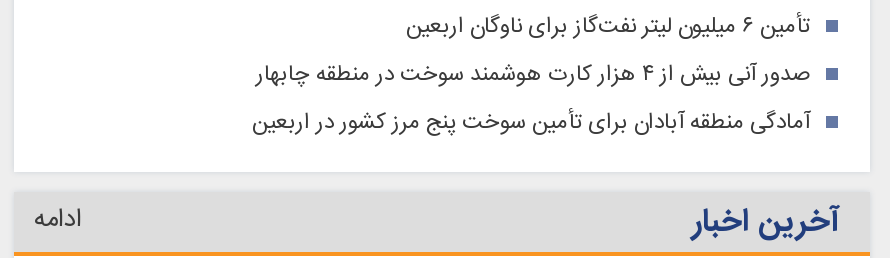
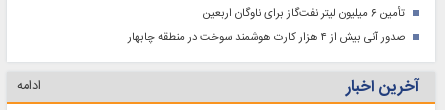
- آمادگی منطقه آبادان برای تأمین سوخت پنج مرز کشور در اربعین
